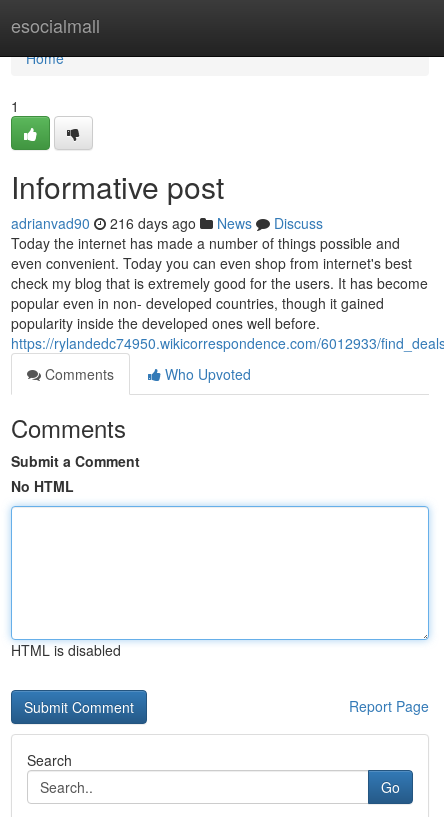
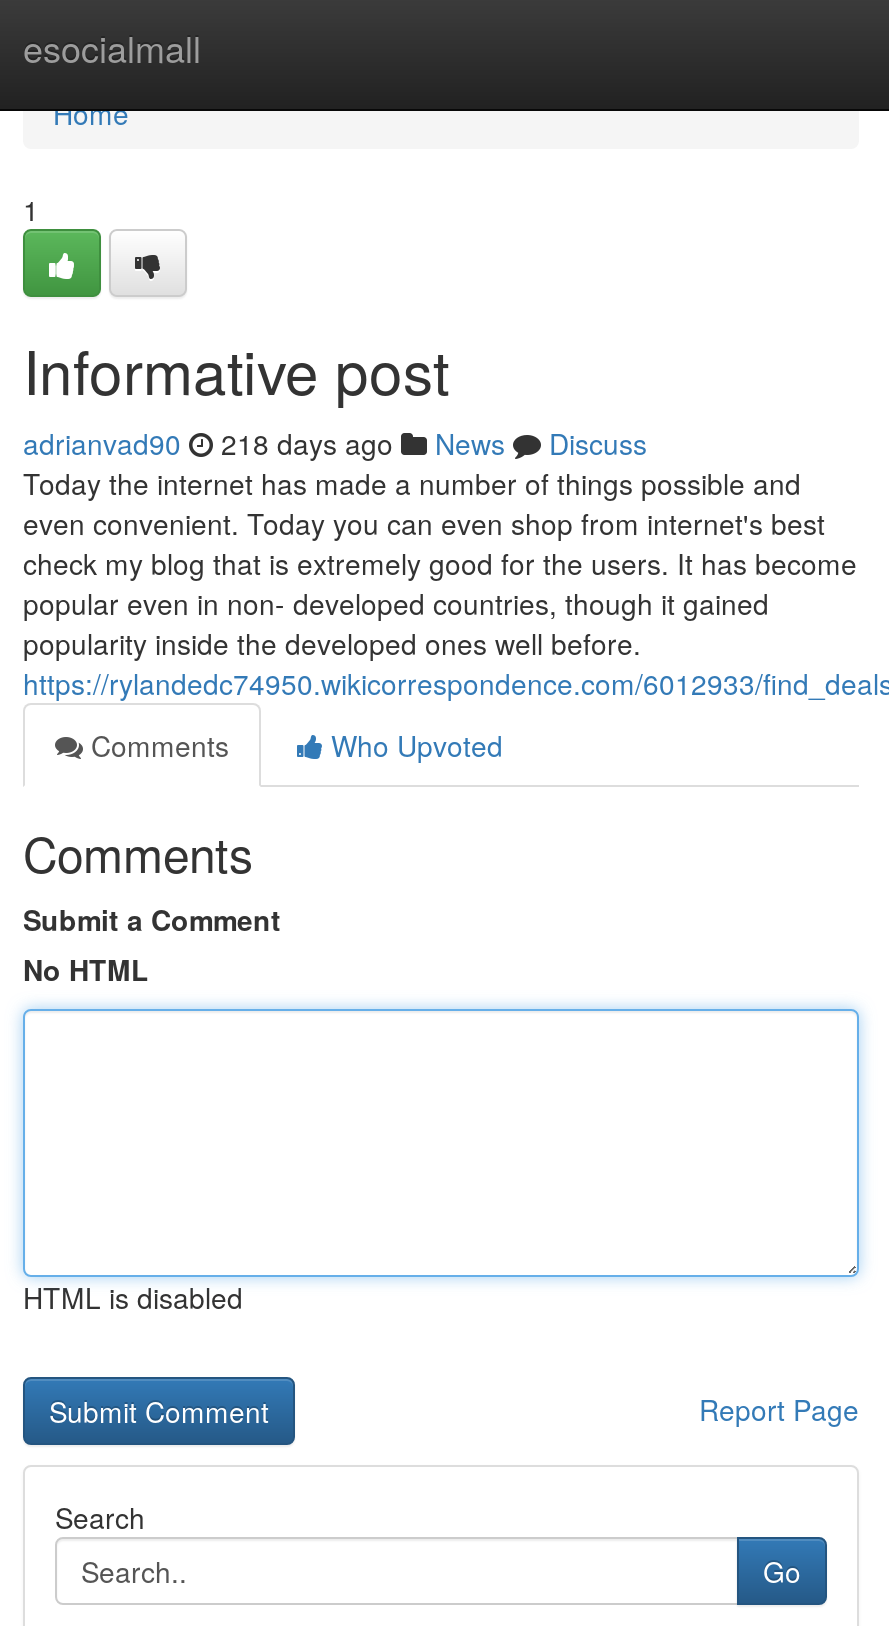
- adrianvad90 216 days ago News Discuss
+ adrianvad90 218 days ago News Discuss
